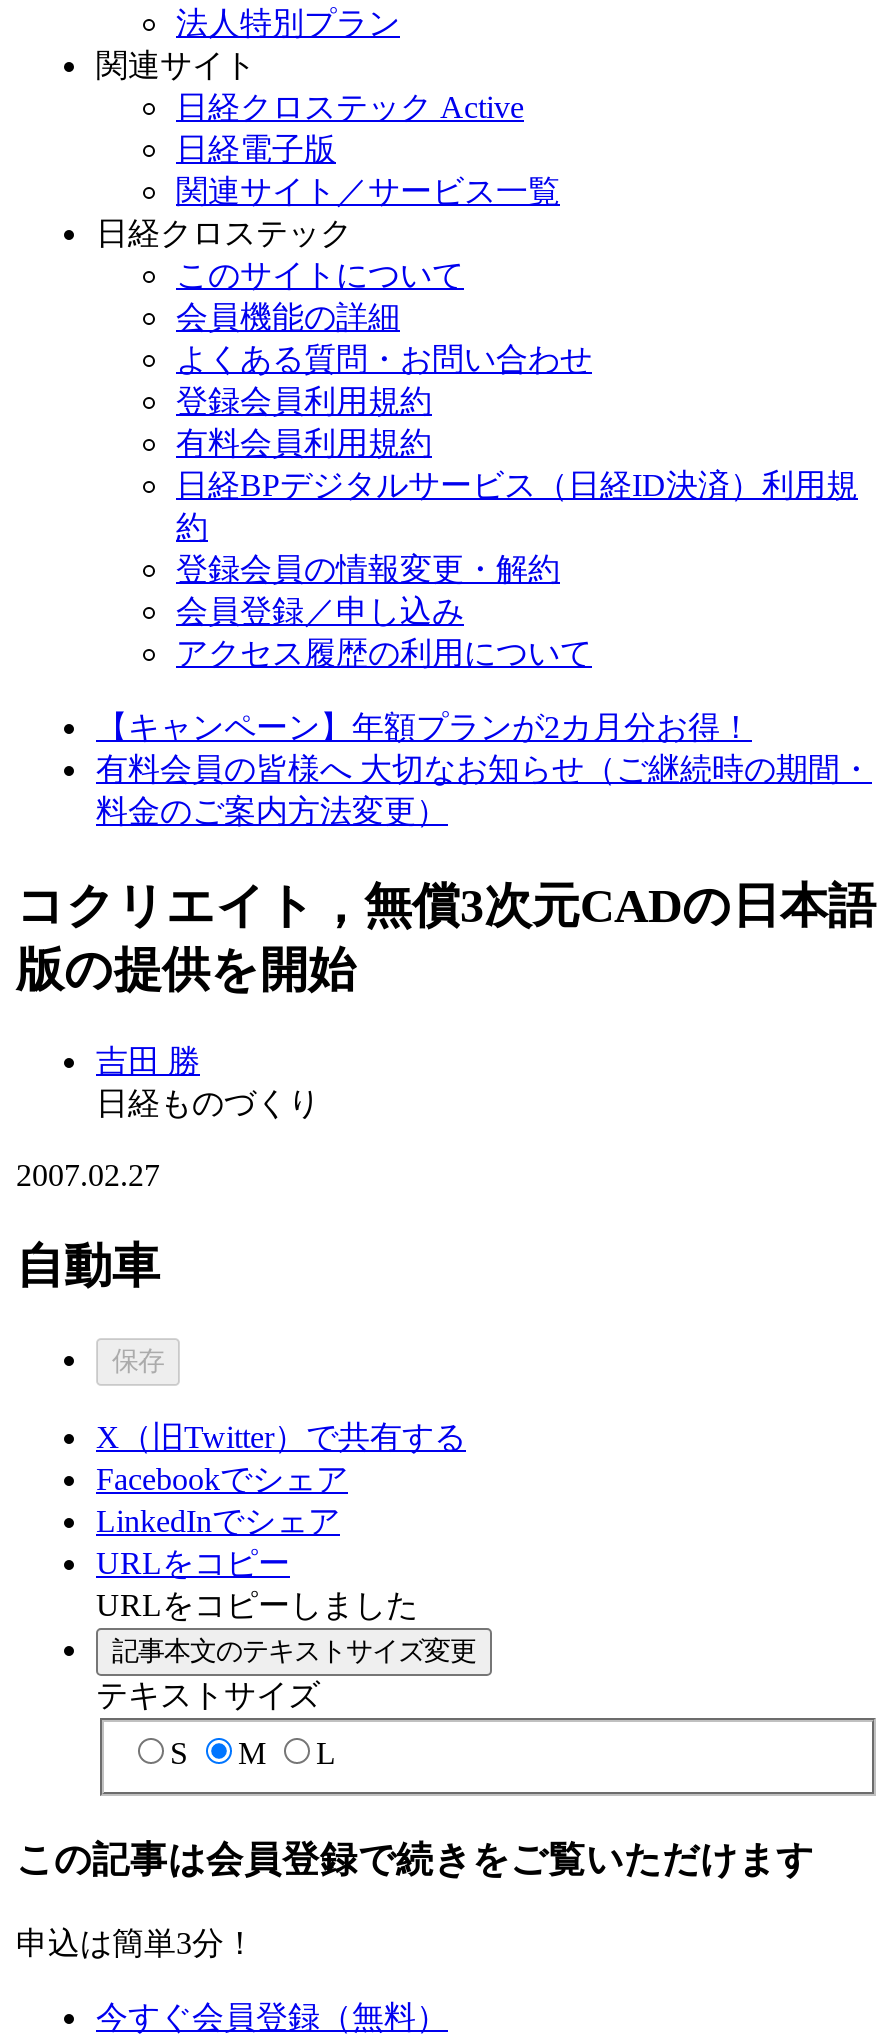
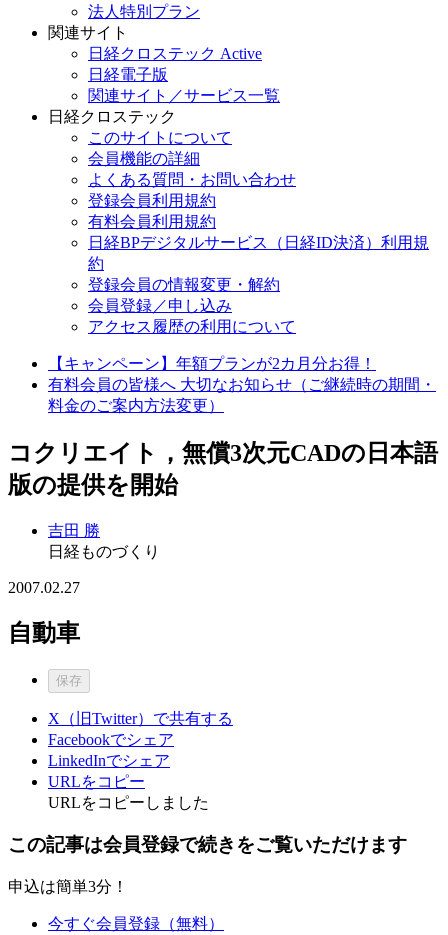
- 記事本文のテキストサイズ変更
- テキストサイズ
- S
- M
- L
